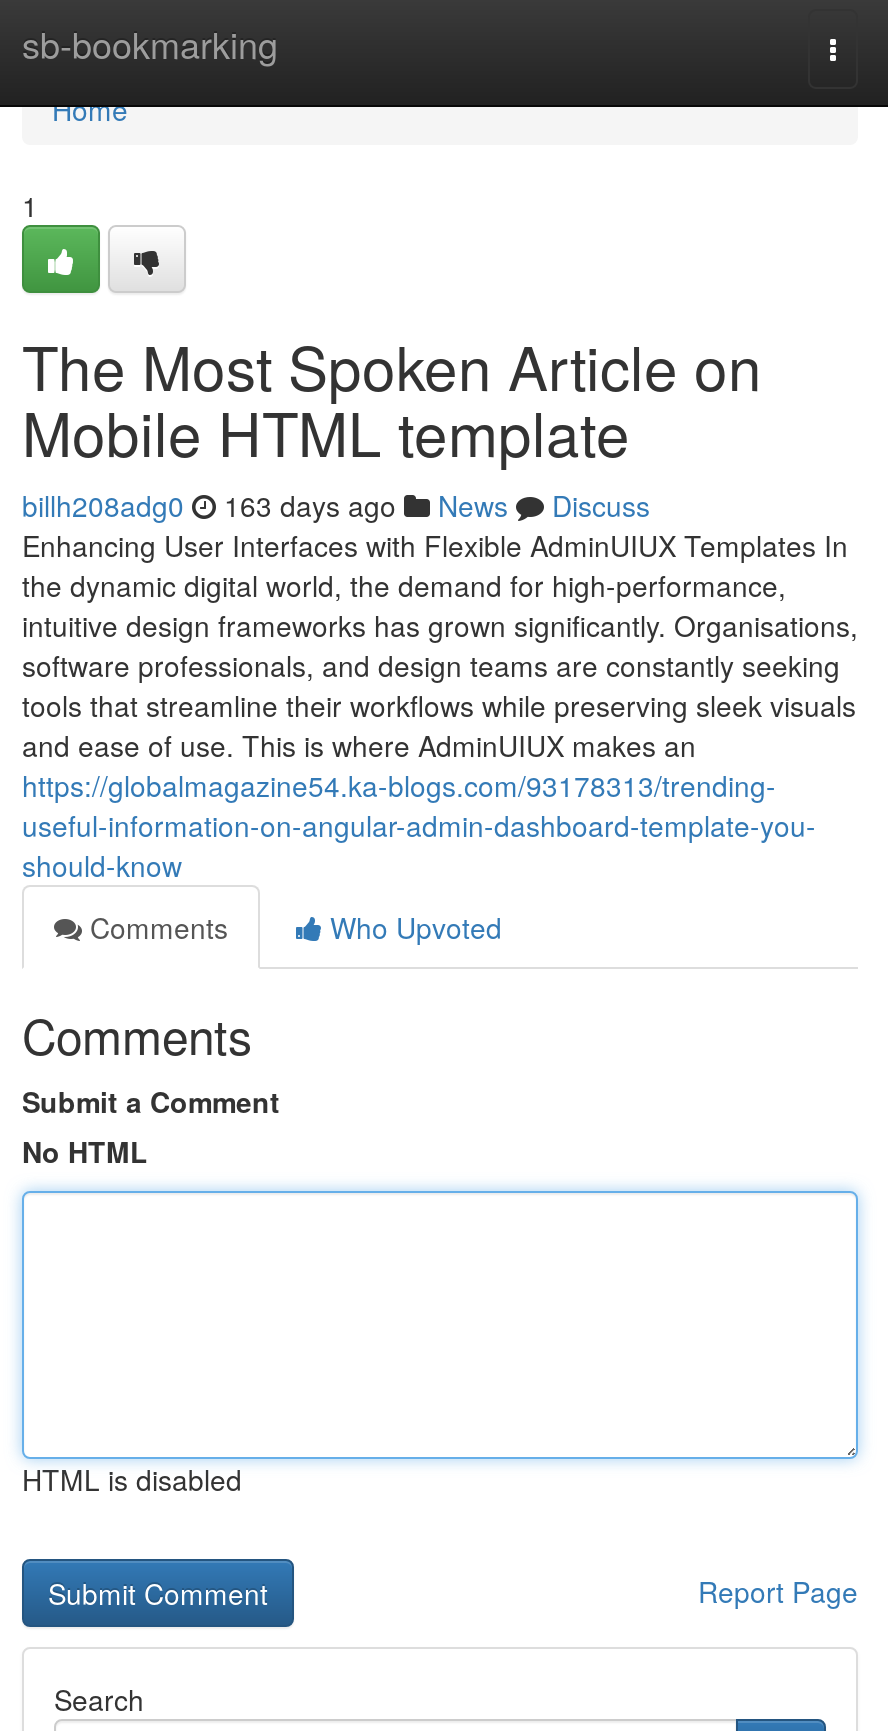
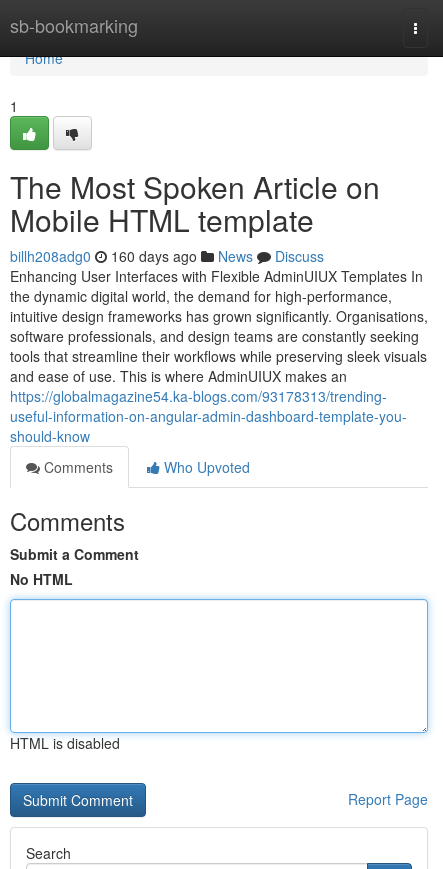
- billh208adg0 163 days ago News Discuss
+ billh208adg0 160 days ago News Discuss
